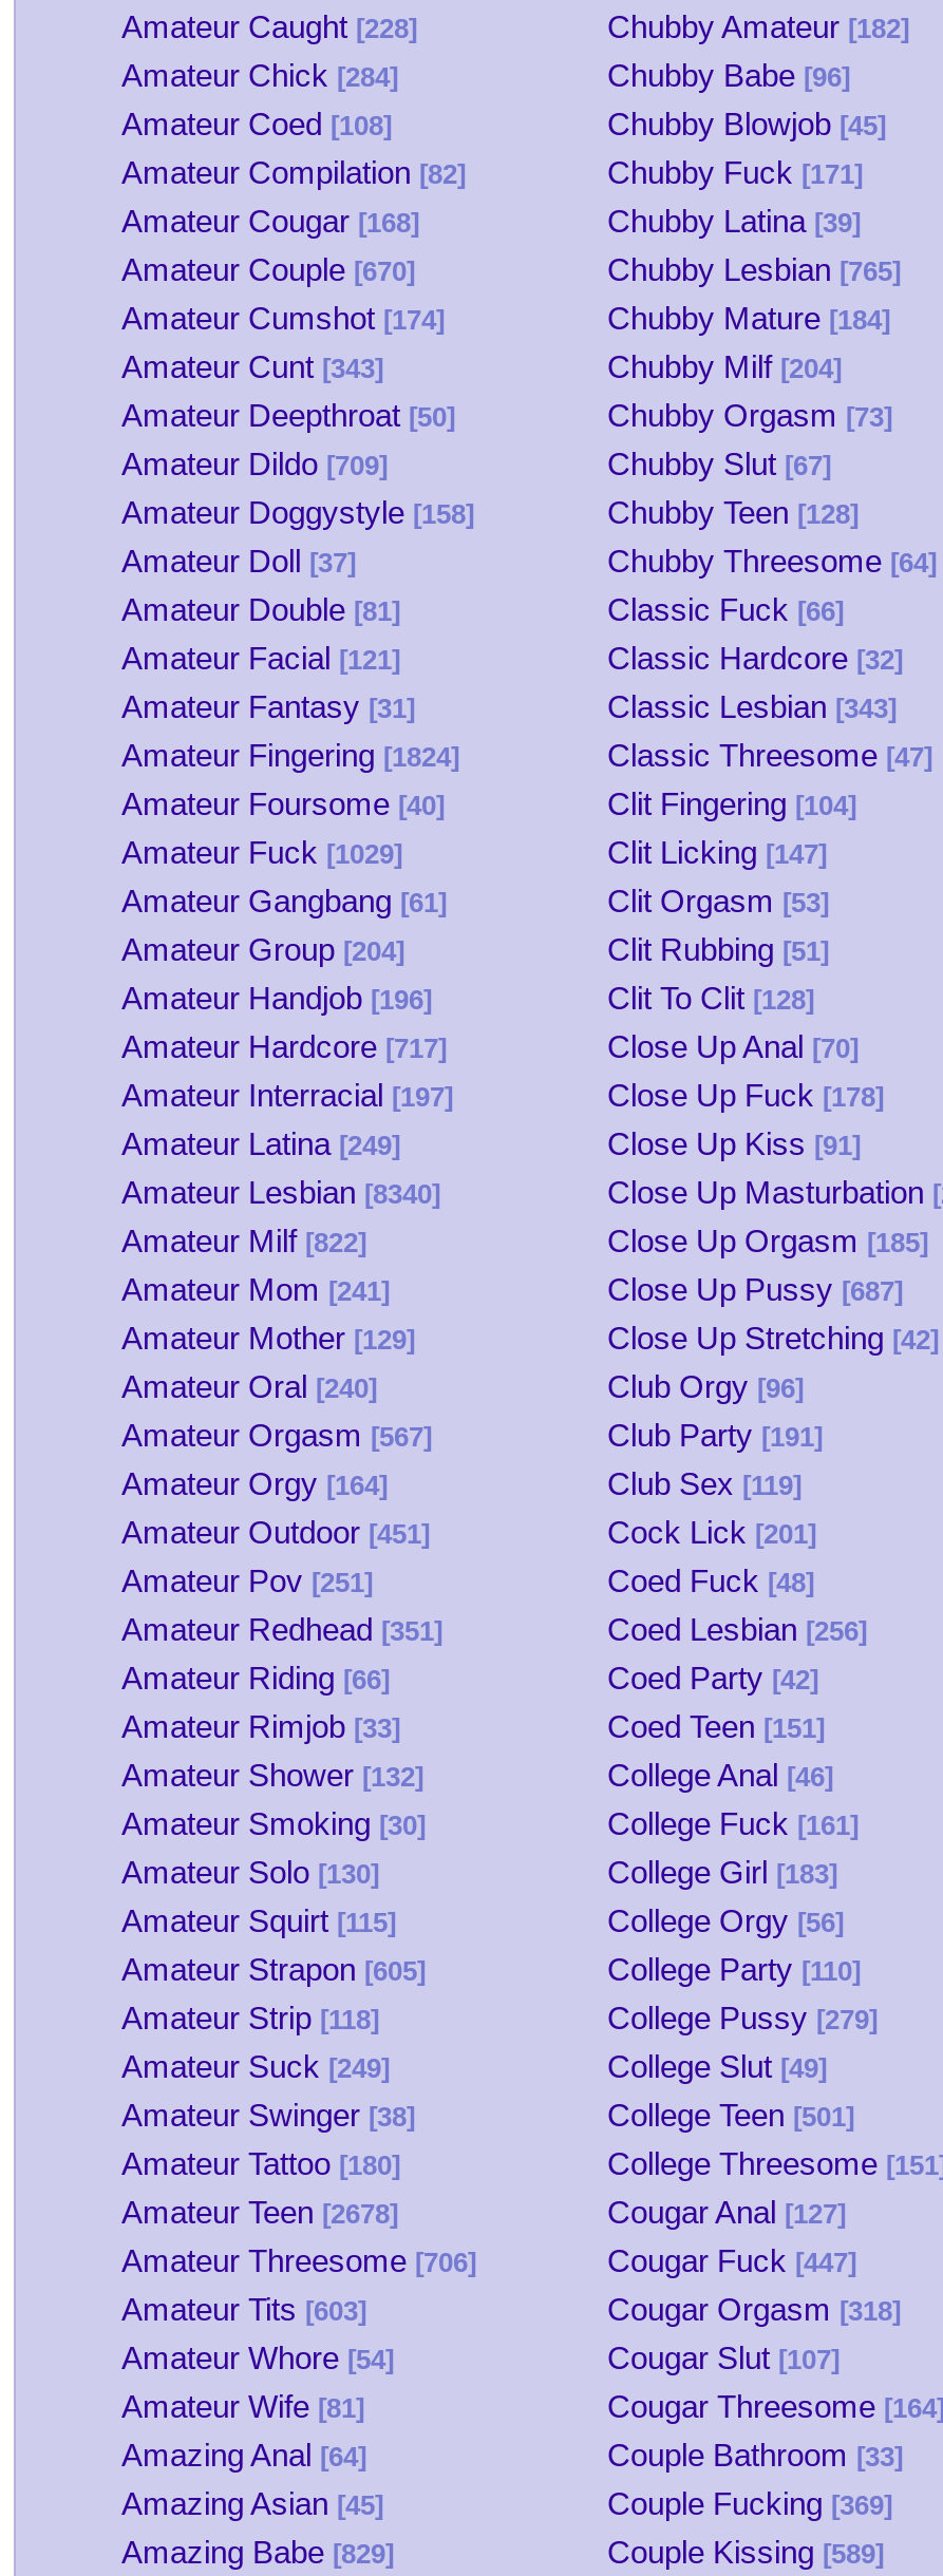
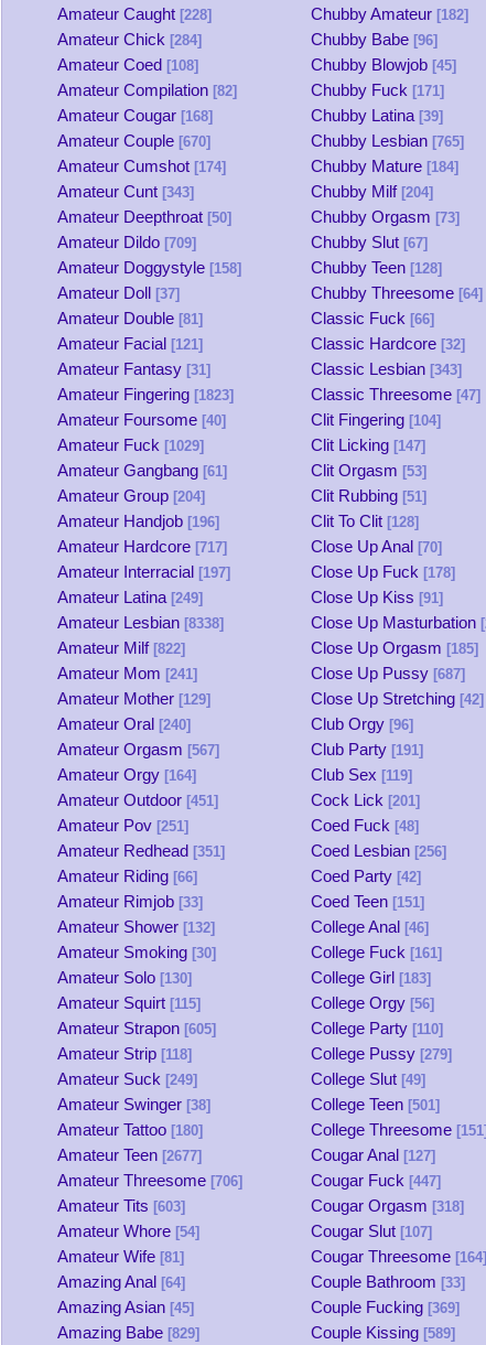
- Amateur Fingering [1824]
+ Amateur Fingering [1823]

- Amateur Lesbian [8340]
+ Amateur Lesbian [8338]

- Amateur Teen [2678]
+ Amateur Teen [2677]
